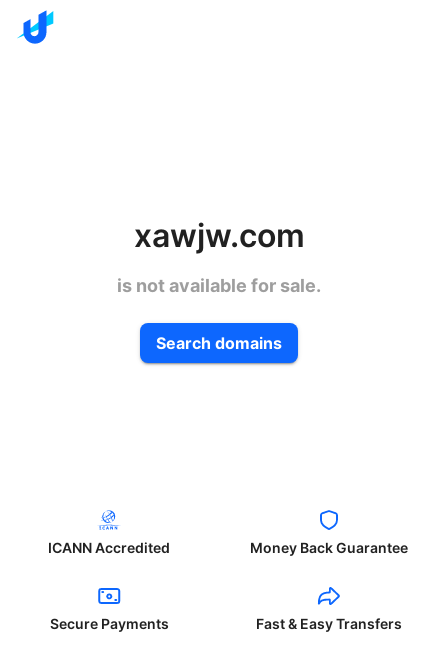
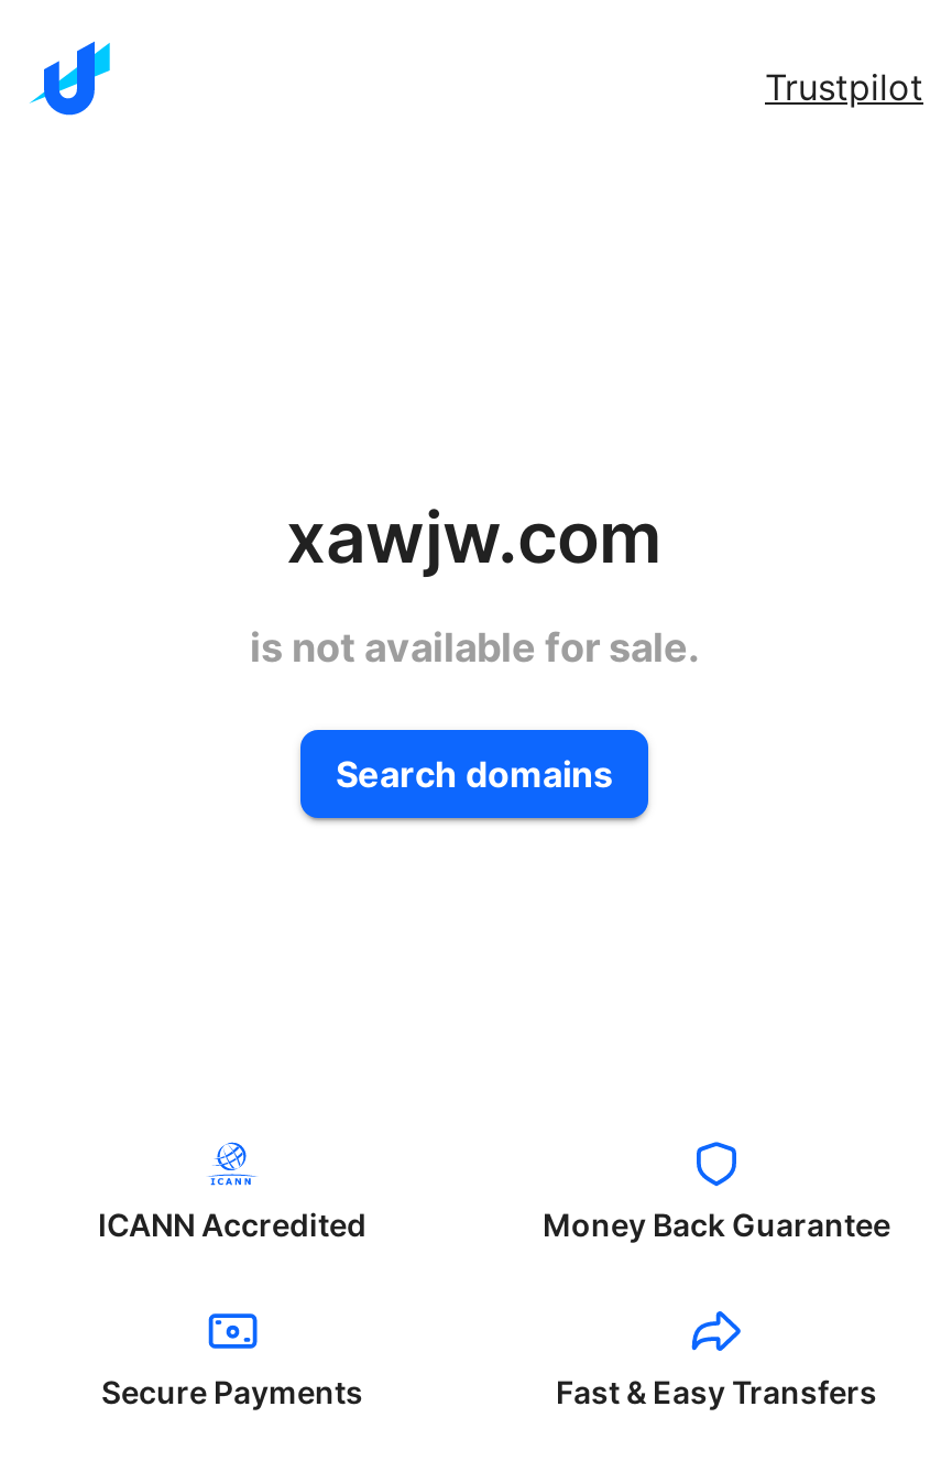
+ Trustpilot
